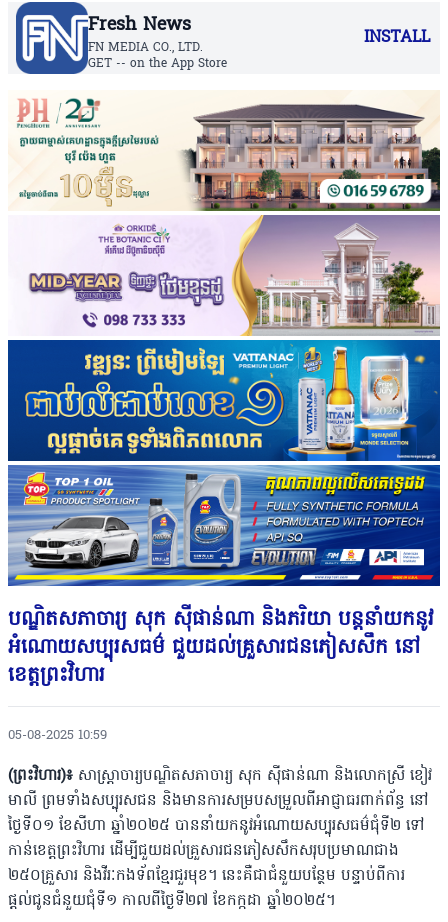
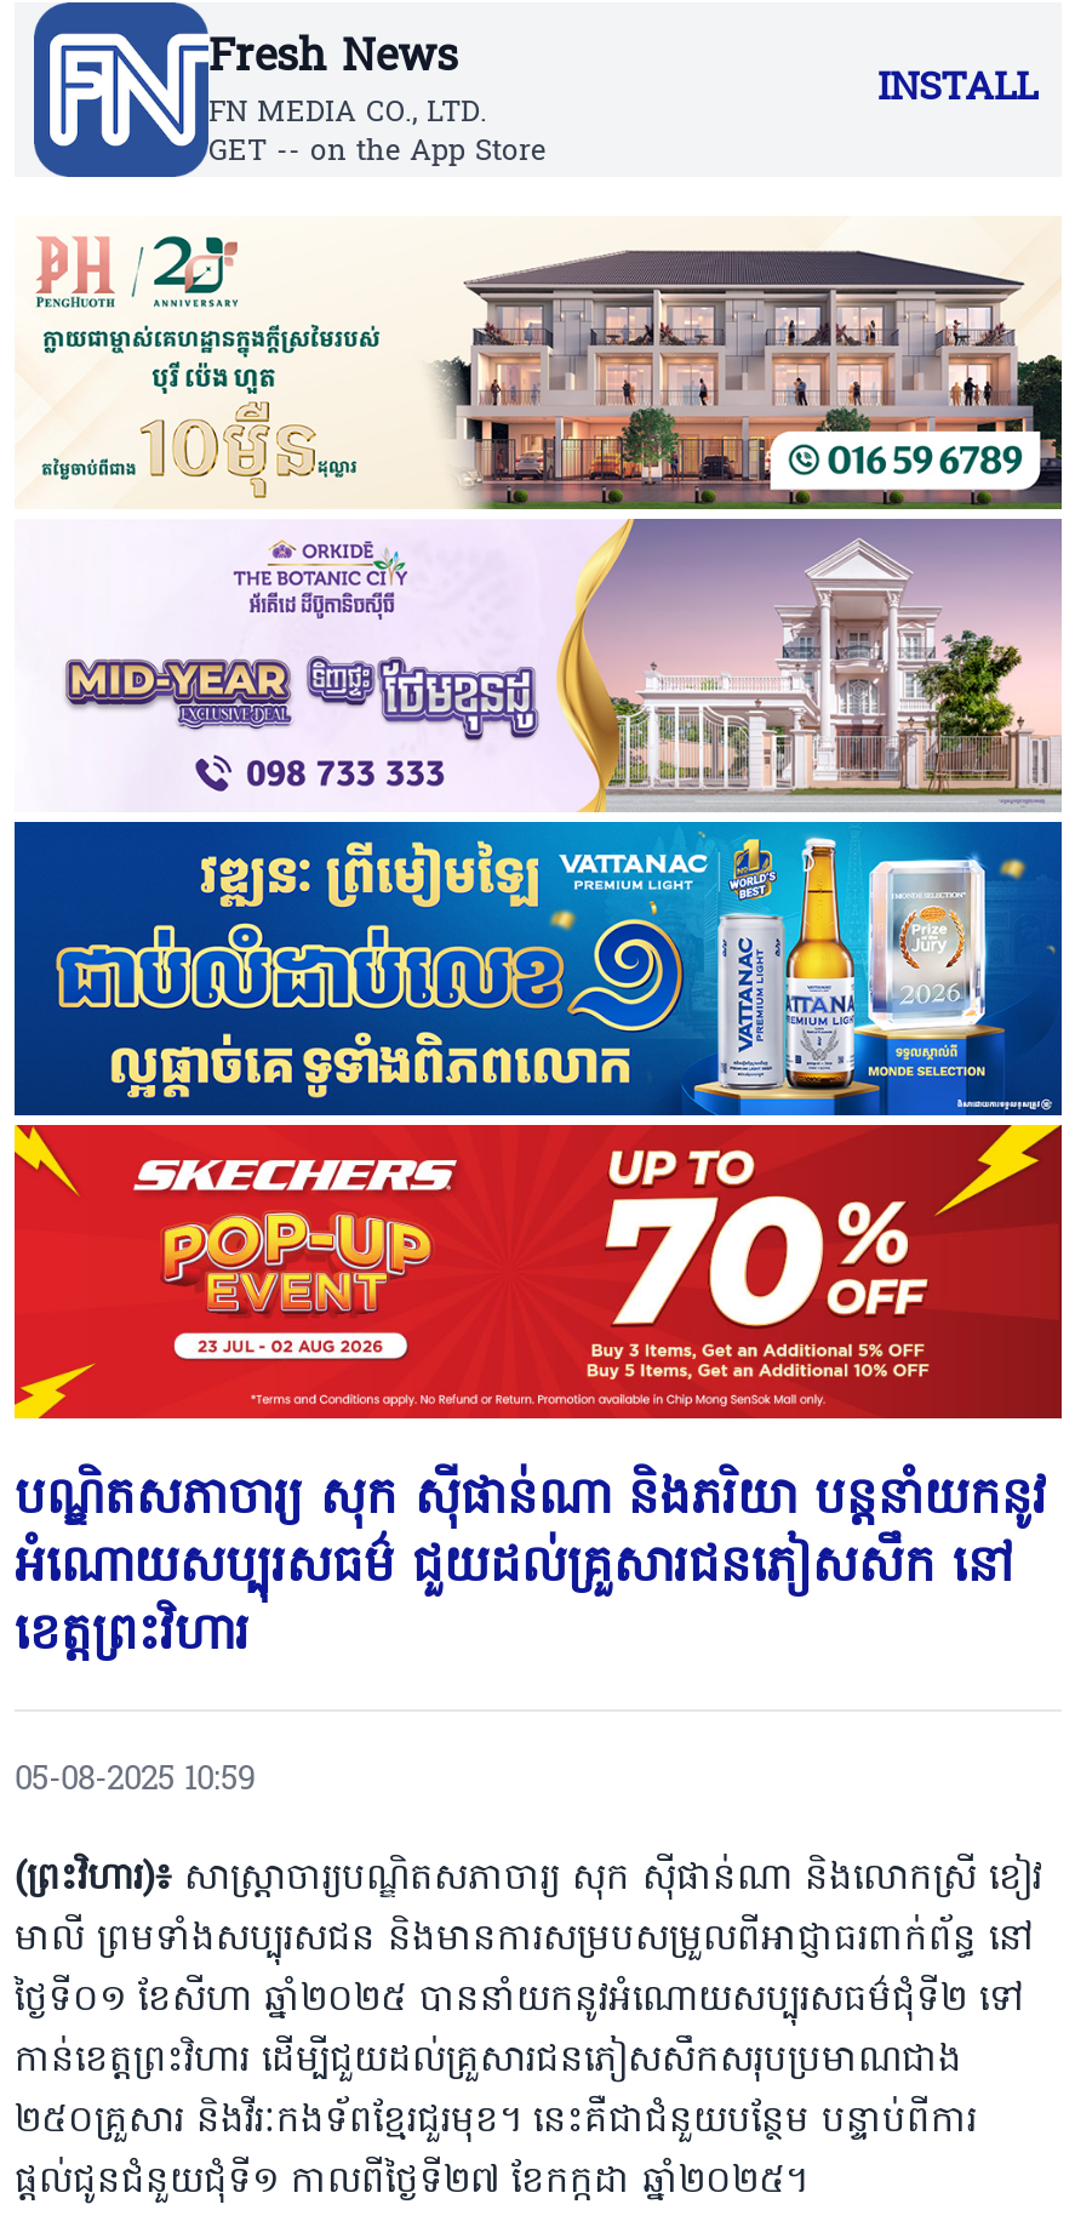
- [image]
+ [image]
